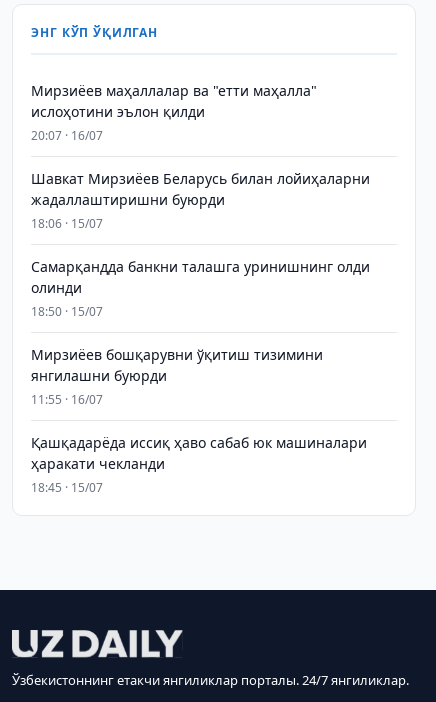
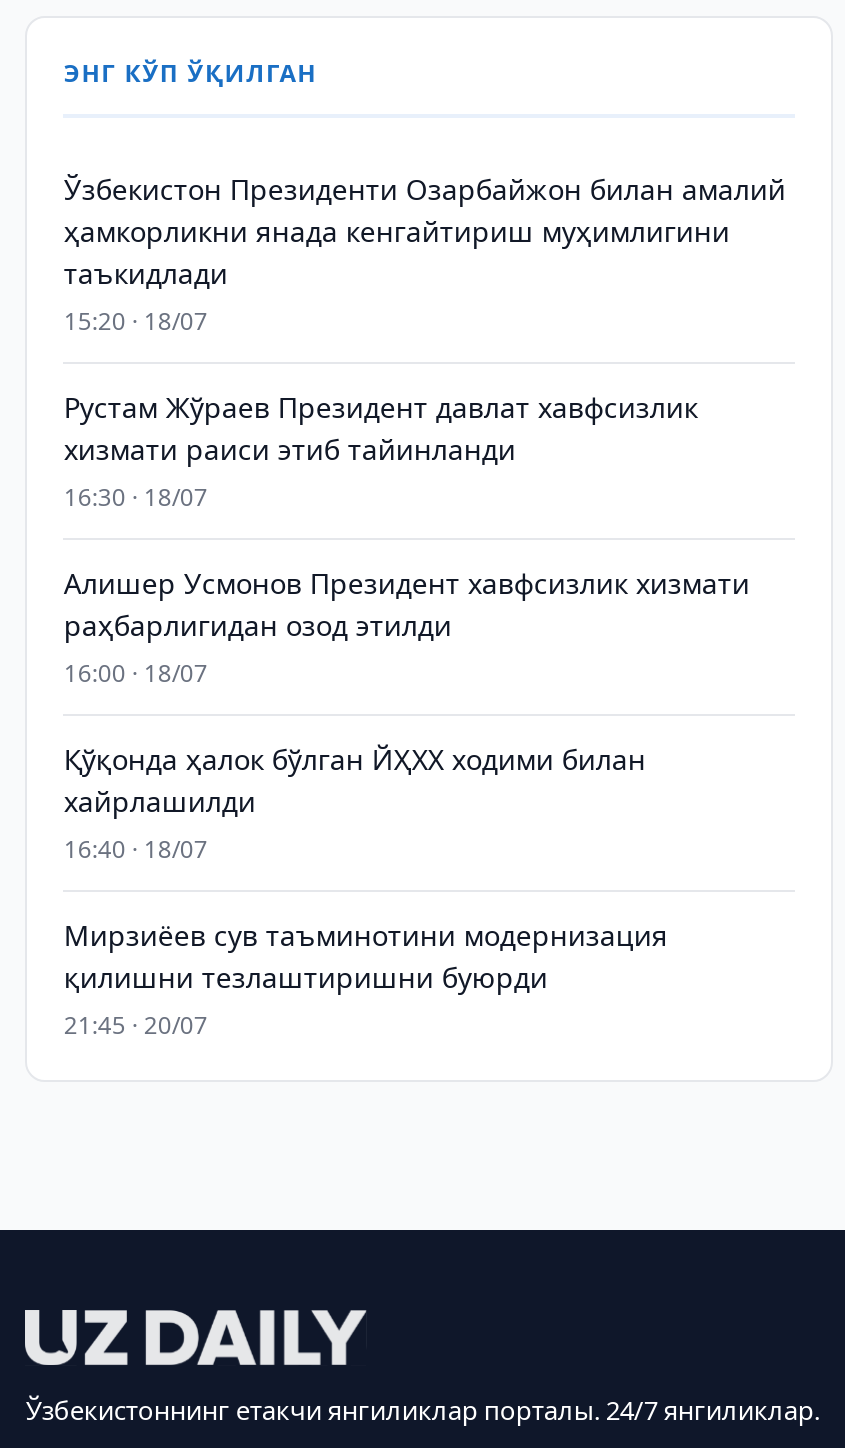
- Мирзиёев маҳаллалар ва "етти маҳалла"
- ислоҳотини эълон қилди
- 20:07 · 16/07
+ Ўзбекистон Президенти Озарбайжон билан амалий
+ ҳамкорликни янада кенгайтириш муҳимлигини
+ таъкидлади
+ 15:20 · 18/07

- Шавкат Мирзиёев Беларусь билан лойиҳаларни
- жадаллаштиришни буюрди
- 18:06 · 15/07
+ Рустам Жўраев Президент давлат хавфсизлик
+ хизмати раиси этиб тайинланди
+ 16:30 · 18/07

- Самарқандда банкни талашга уринишнинг олди
- олинди
- 18:50 · 15/07
+ Алишер Усмонов Президент хавфсизлик хизмати
+ раҳбарлигидан озод этилди
+ 16:00 · 18/07

- Мирзиёев бошқарувни ўқитиш тизимини
- янгилашни буюрди
- 11:55 · 16/07
+ Қўқонда ҳалок бўлган ЙҲХХ ходими билан
+ хайрлашилди
+ 16:40 · 18/07

- Қашқадарёда иссиқ ҳаво сабаб юк машиналари
- ҳаракати чекланди
- 18:45 · 15/07
+ Мирзиёев сув таъминотини модернизация
+ қилишни тезлаштиришни буюрди
+ 21:45 · 20/07
